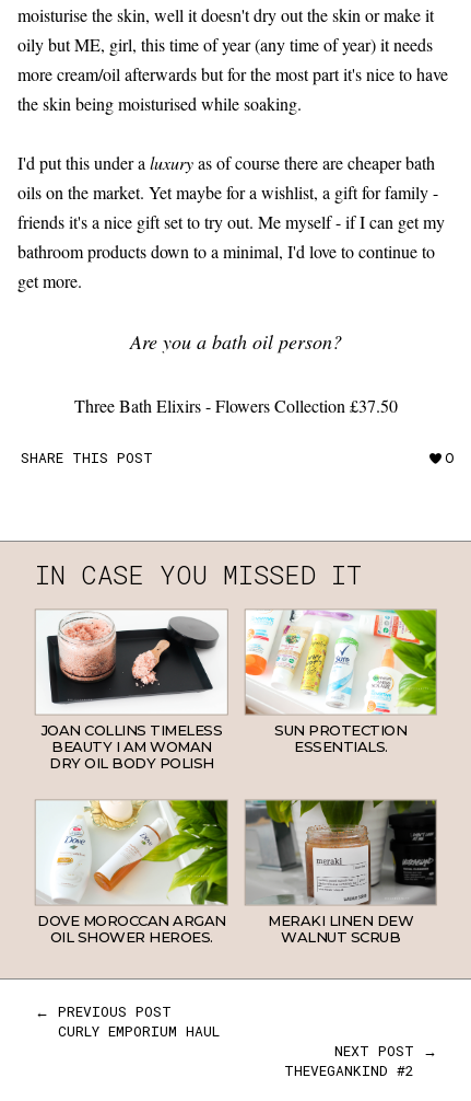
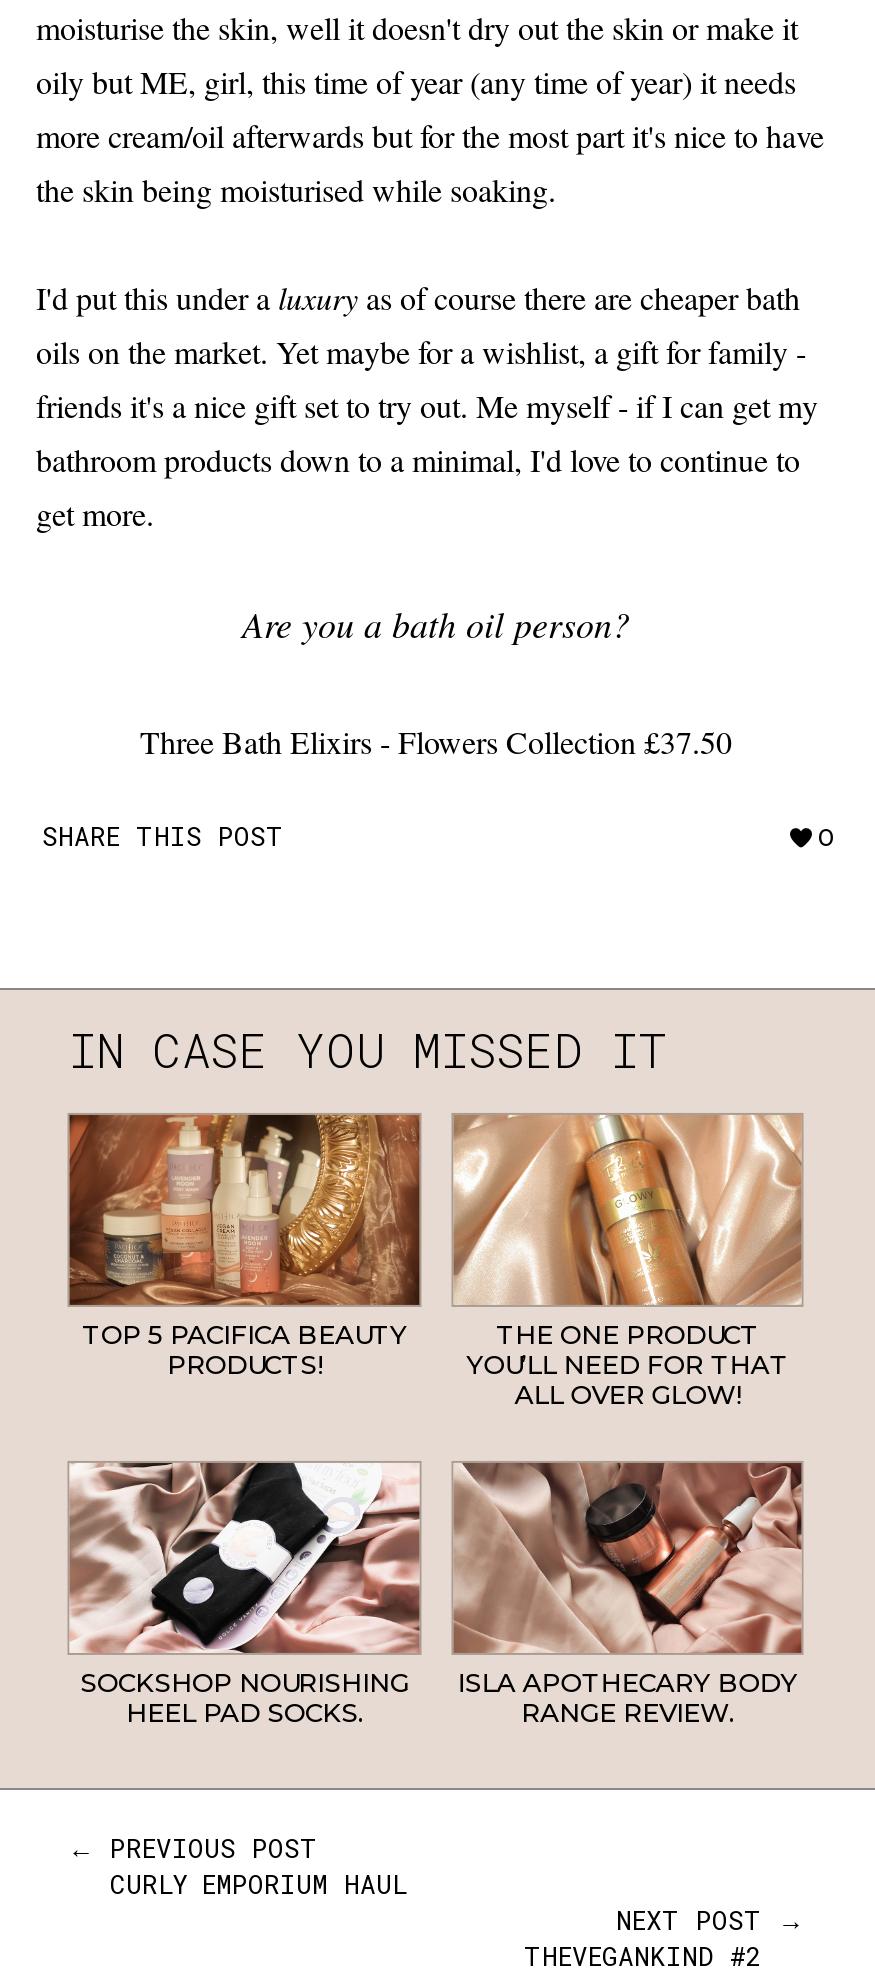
- [image]
- JOAN COLLINS TIMELESS
- BEAUTY I AM WOMAN
- DRY OIL BODY POLISH
+ [image]
+ TOP 5 PACIFICA BEAUTY
+ PRODUCTS!

- [image]
- SUN PROTECTION
- ESSENTIALS.
+ [image]
+ THE ONE PRODUCT
+ YOU’LL NEED FOR THAT
+ ALL OVER GLOW!

- [image]
- DOVE MOROCCAN ARGAN
- OIL SHOWER HEROES.
+ [image]
+ SOCKSHOP NOURISHING
+ HEEL PAD SOCKS.

- [image]
- MERAKI LINEN DEW
- WALNUT SCRUB
+ [image]
+ ISLA APOTHECARY BODY
+ RANGE REVIEW.
